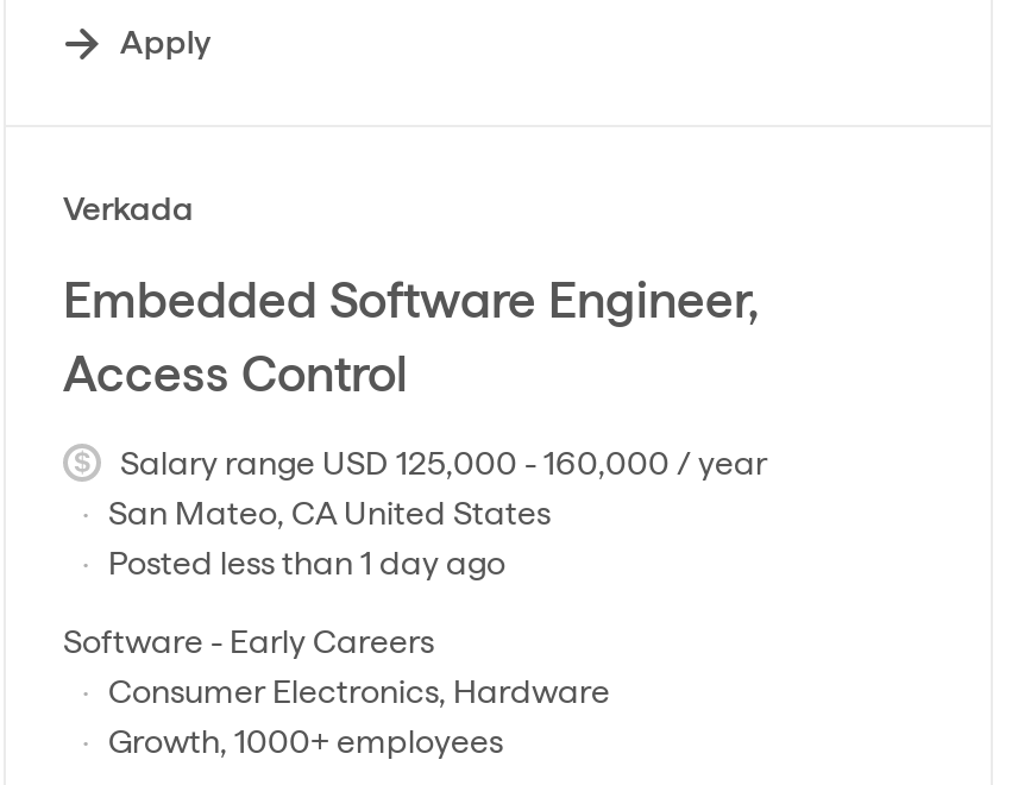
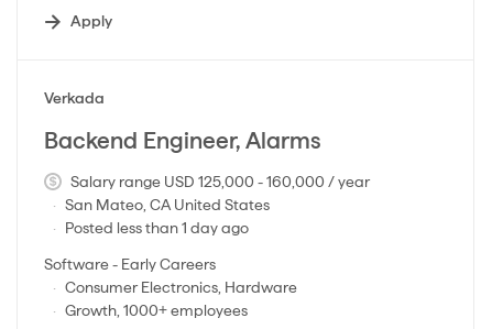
- Embedded Software Engineer,
- Access Control
+ Backend Engineer, Alarms
